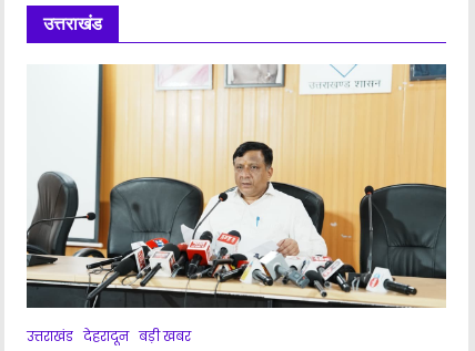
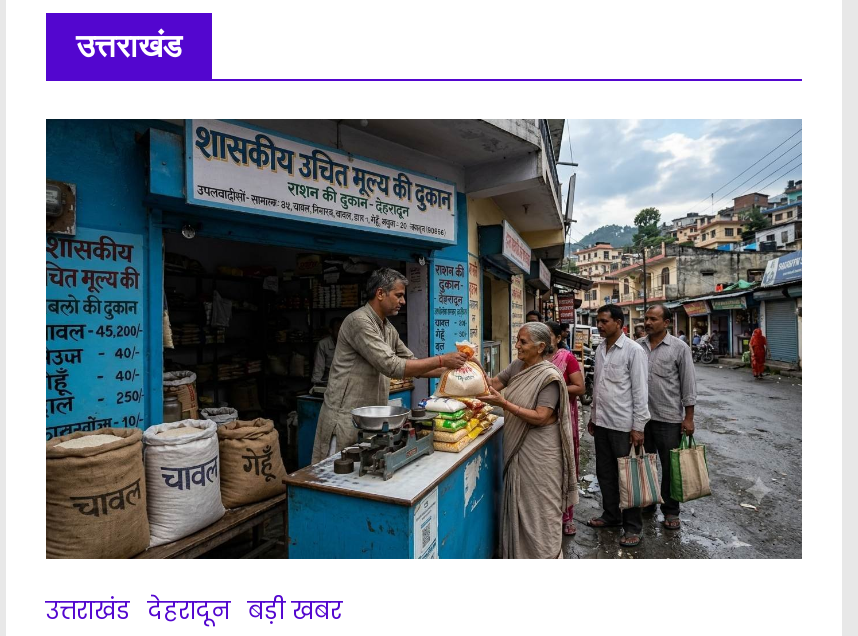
- [image]
+ [image]
